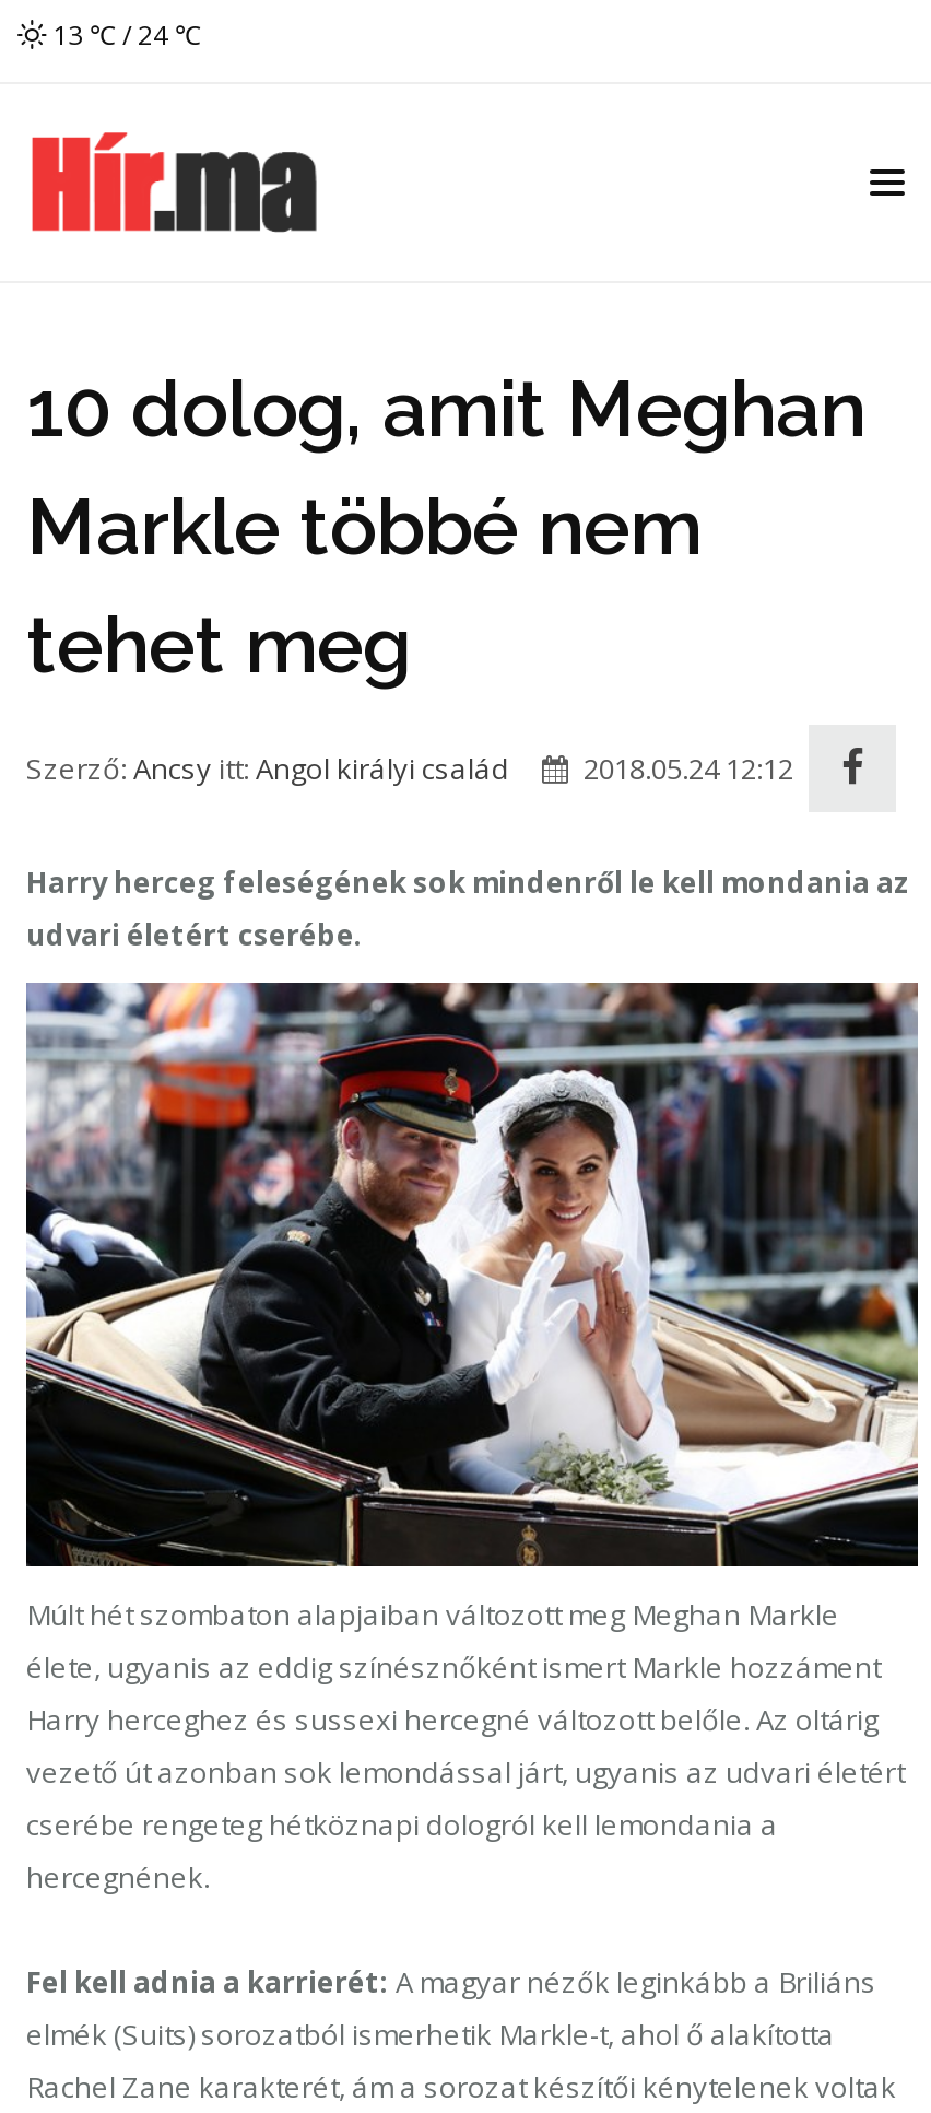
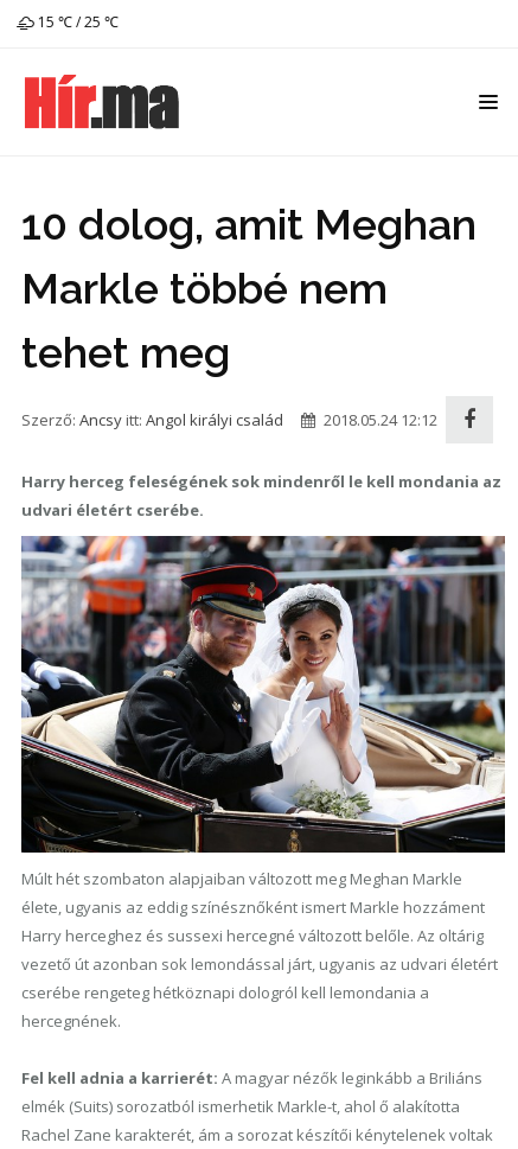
- 13 ℃ / 24 ℃
+ 15 ℃ / 25 ℃
